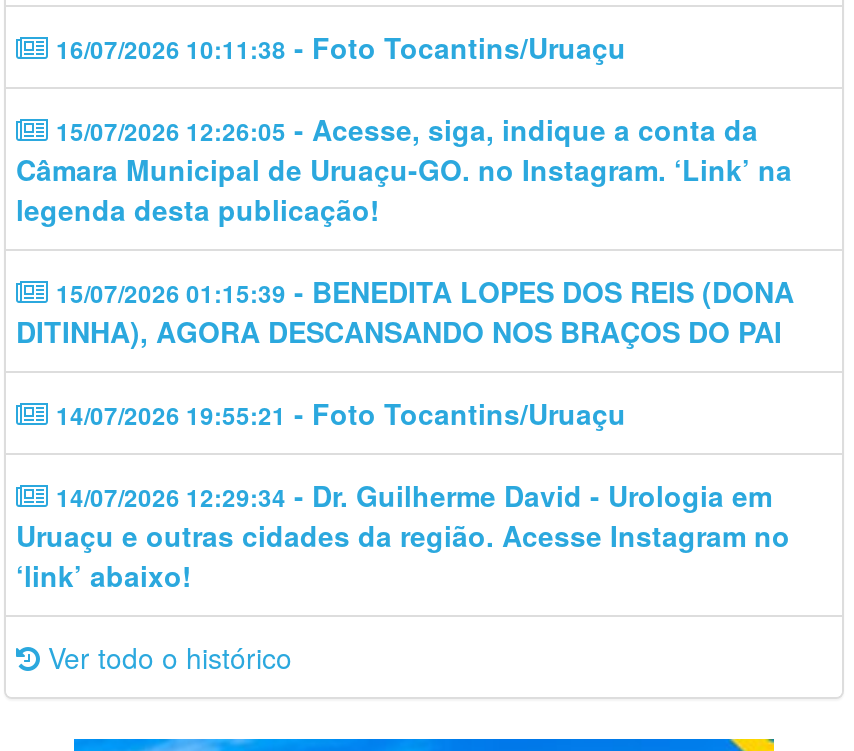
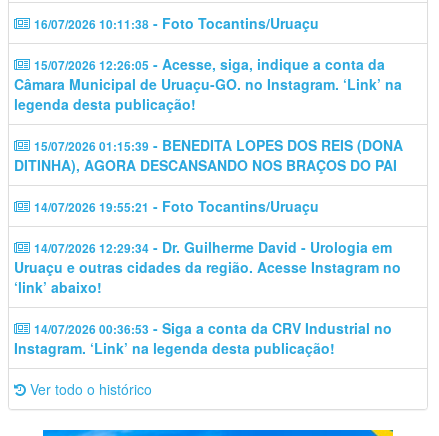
+ 14/07/2026 00:36:53 - Siga a conta da CRV Industrial no
+ Instagram. ‘Link’ na legenda desta publicação!
